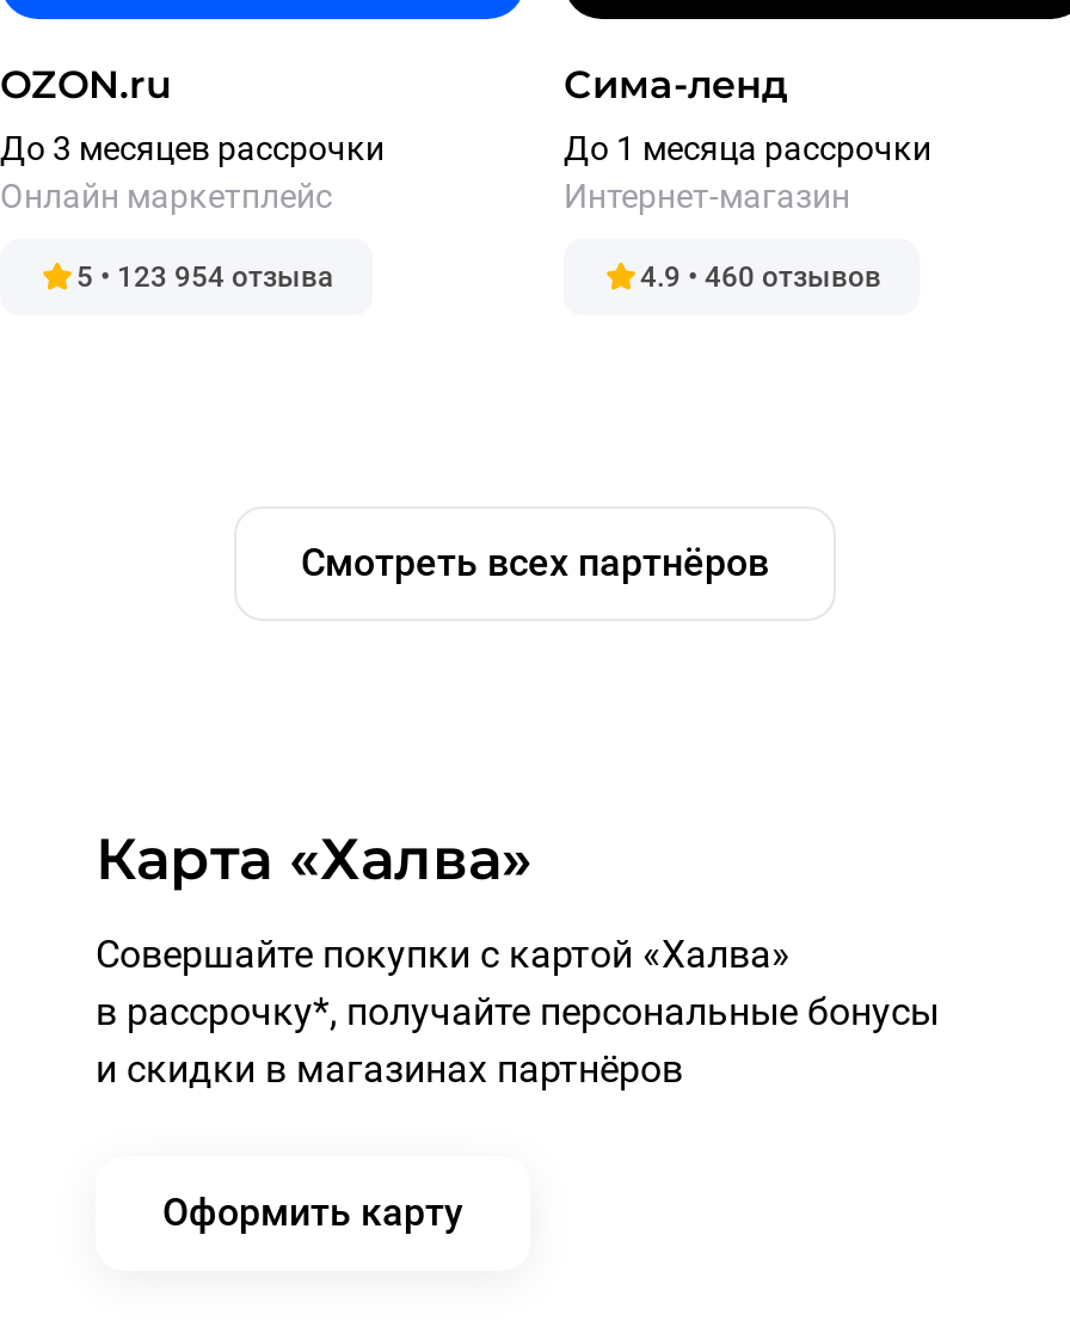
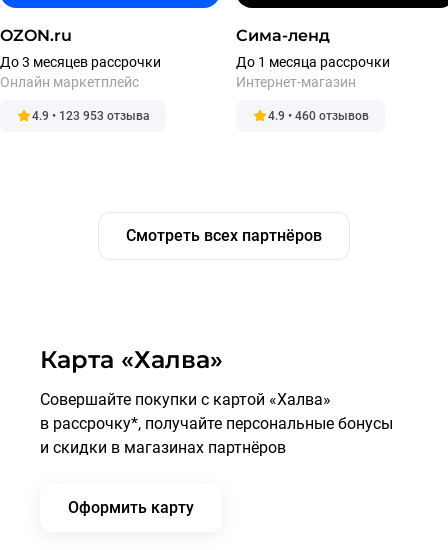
- 5 • 123 954 отзыва
+ 4.9 • 123 953 отзыва
